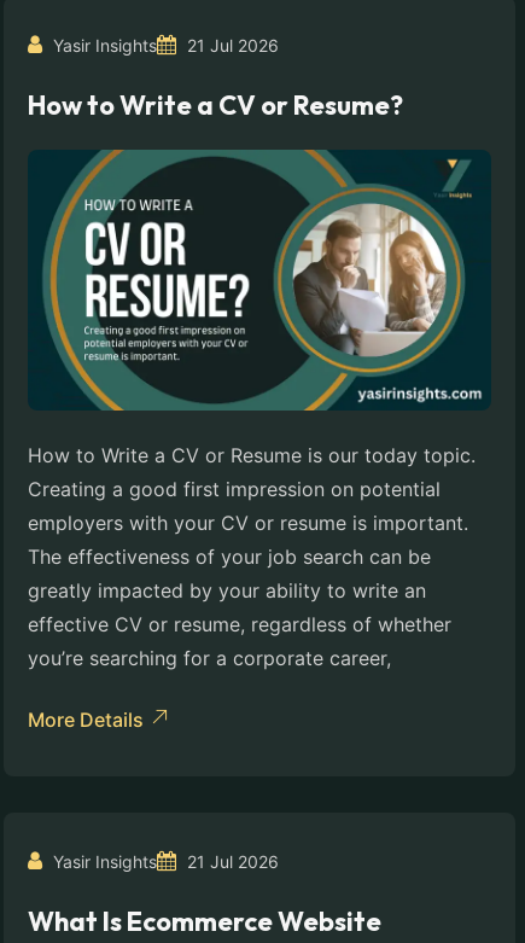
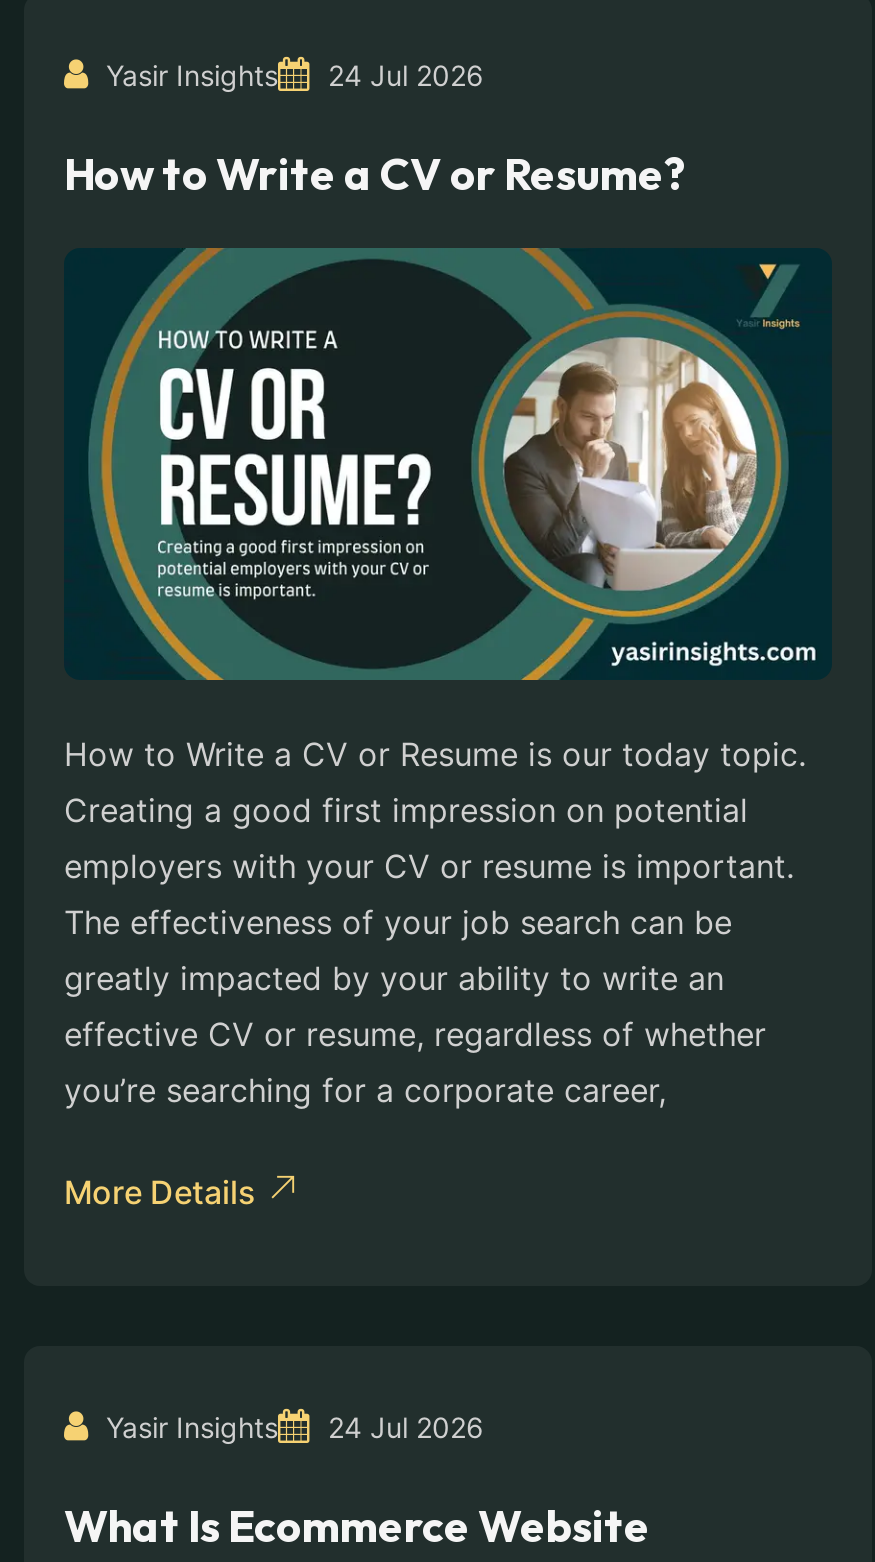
- Yasir Insights 21 Jul 2026
+ Yasir Insights 24 Jul 2026

- Yasir Insights 21 Jul 2026
+ Yasir Insights 24 Jul 2026
